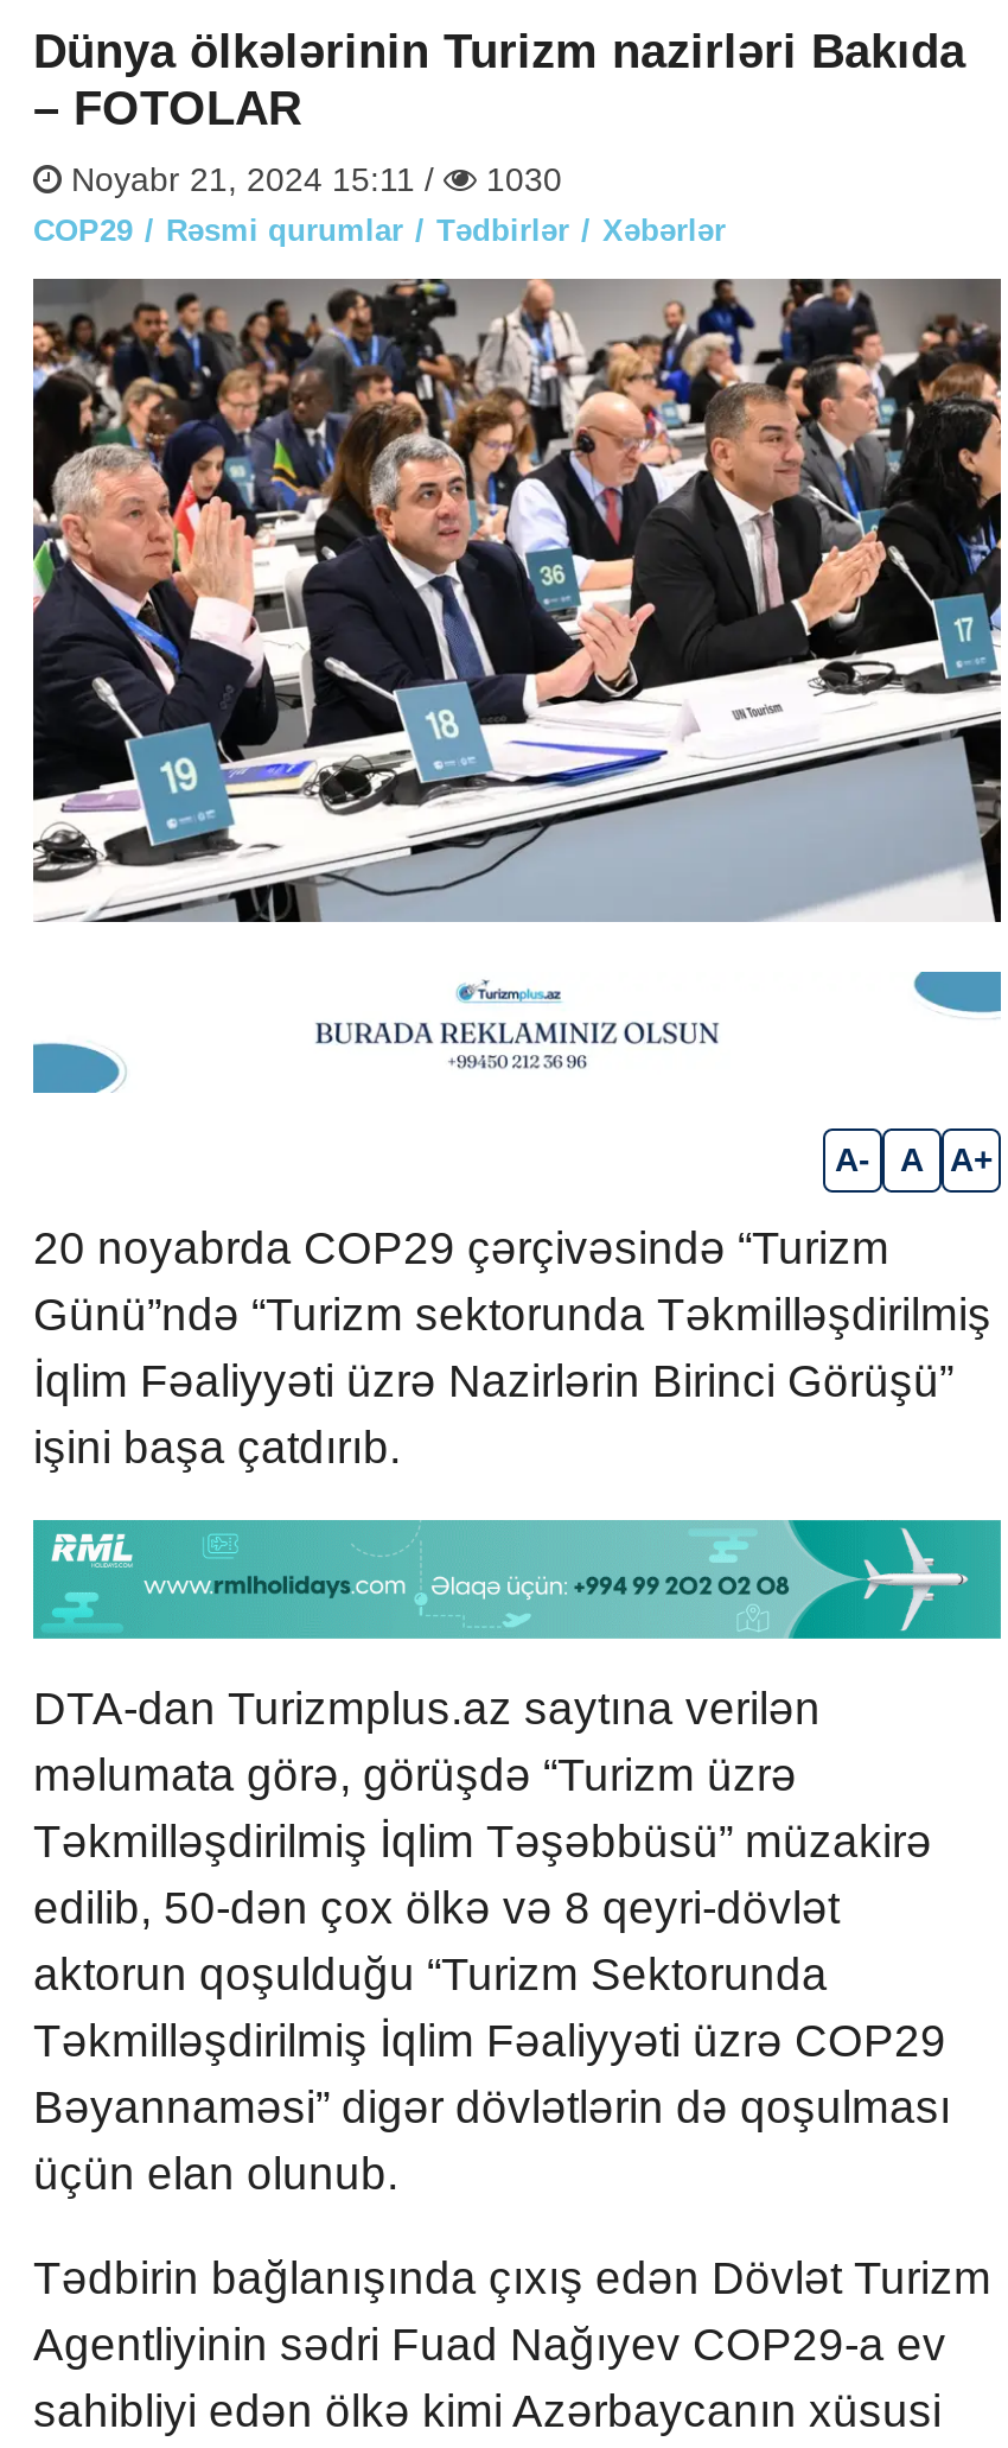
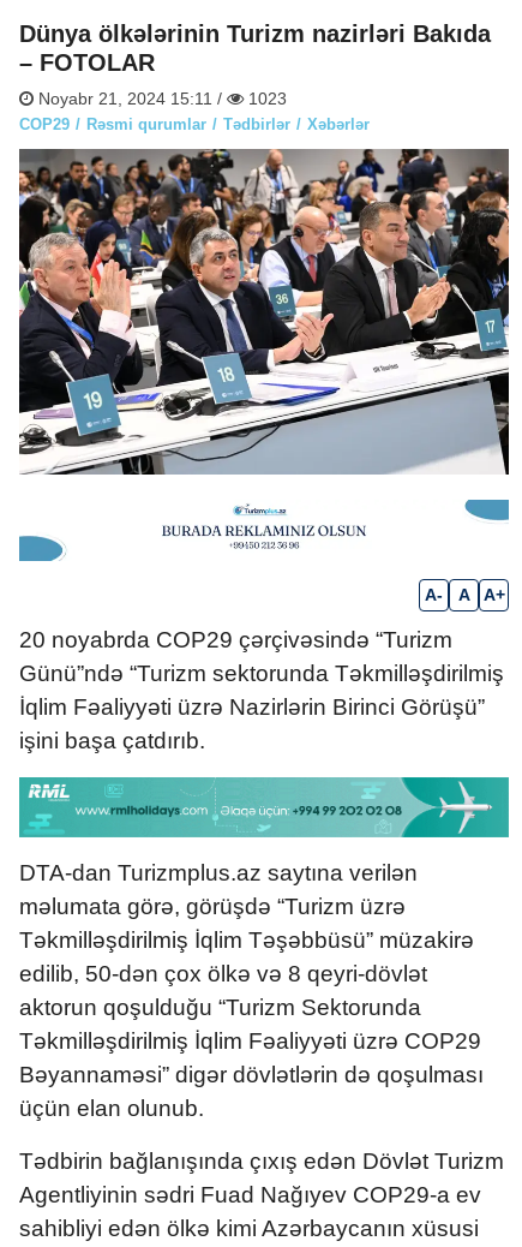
- Noyabr 21, 2024 15:11 / 1030
+ Noyabr 21, 2024 15:11 / 1023
